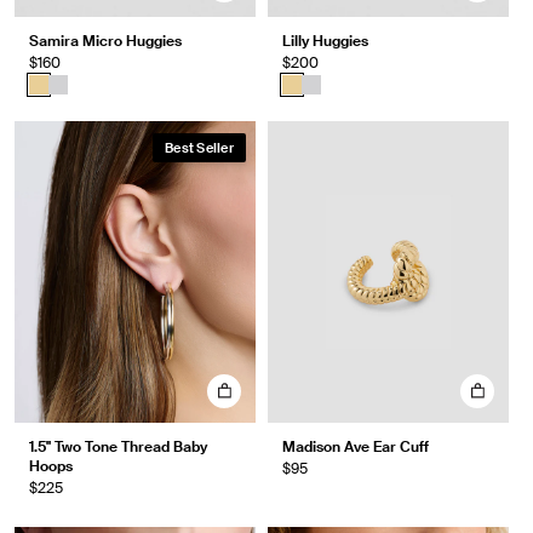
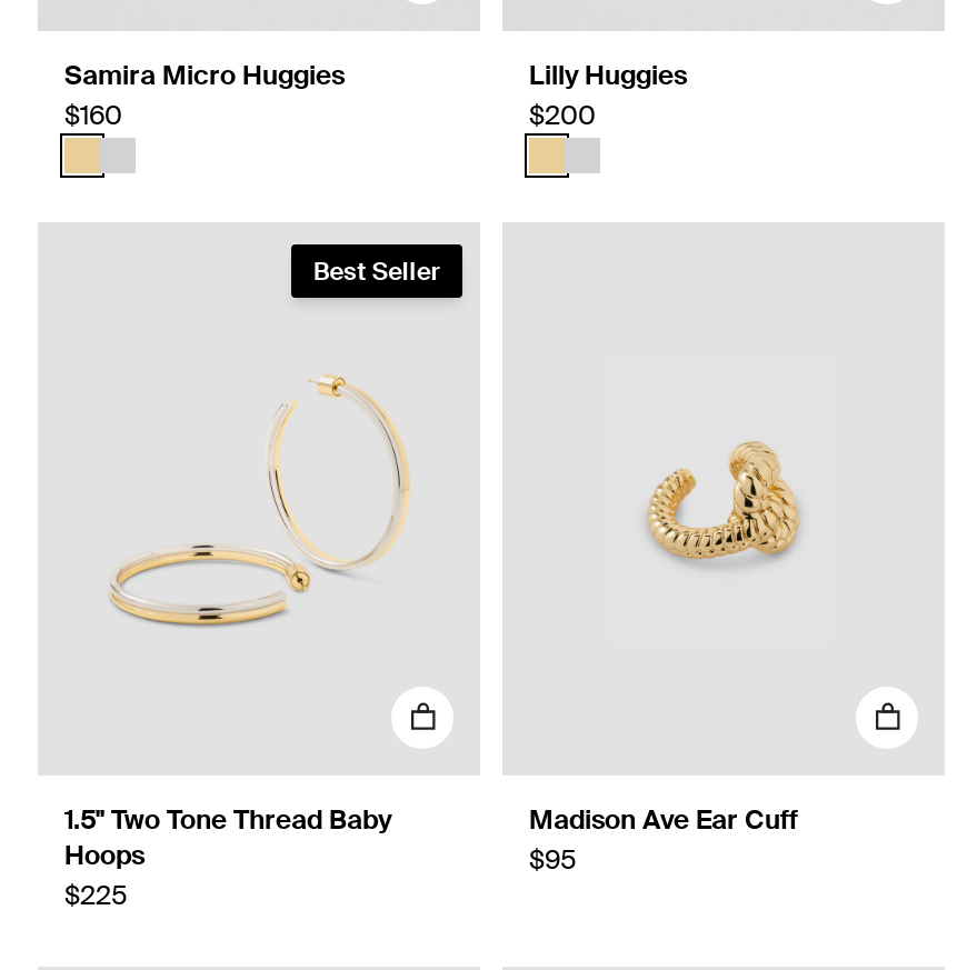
- [image]
+ [image]
